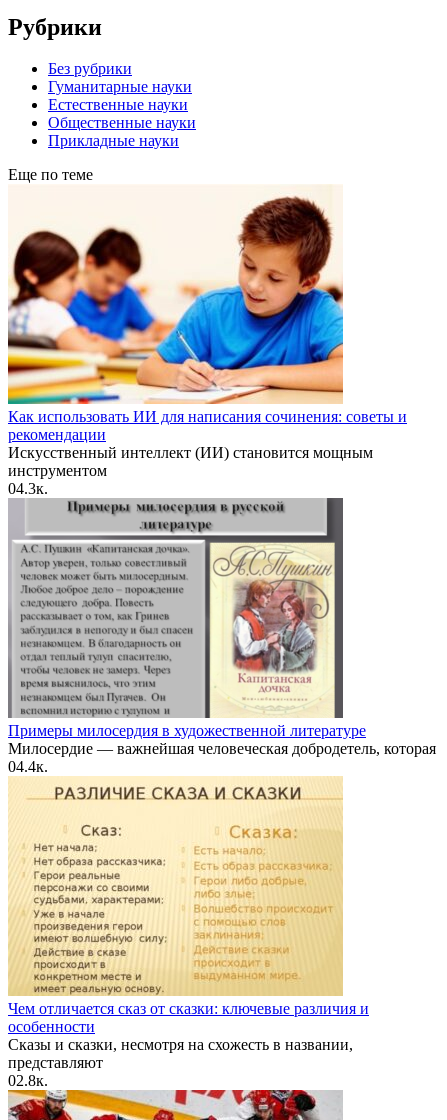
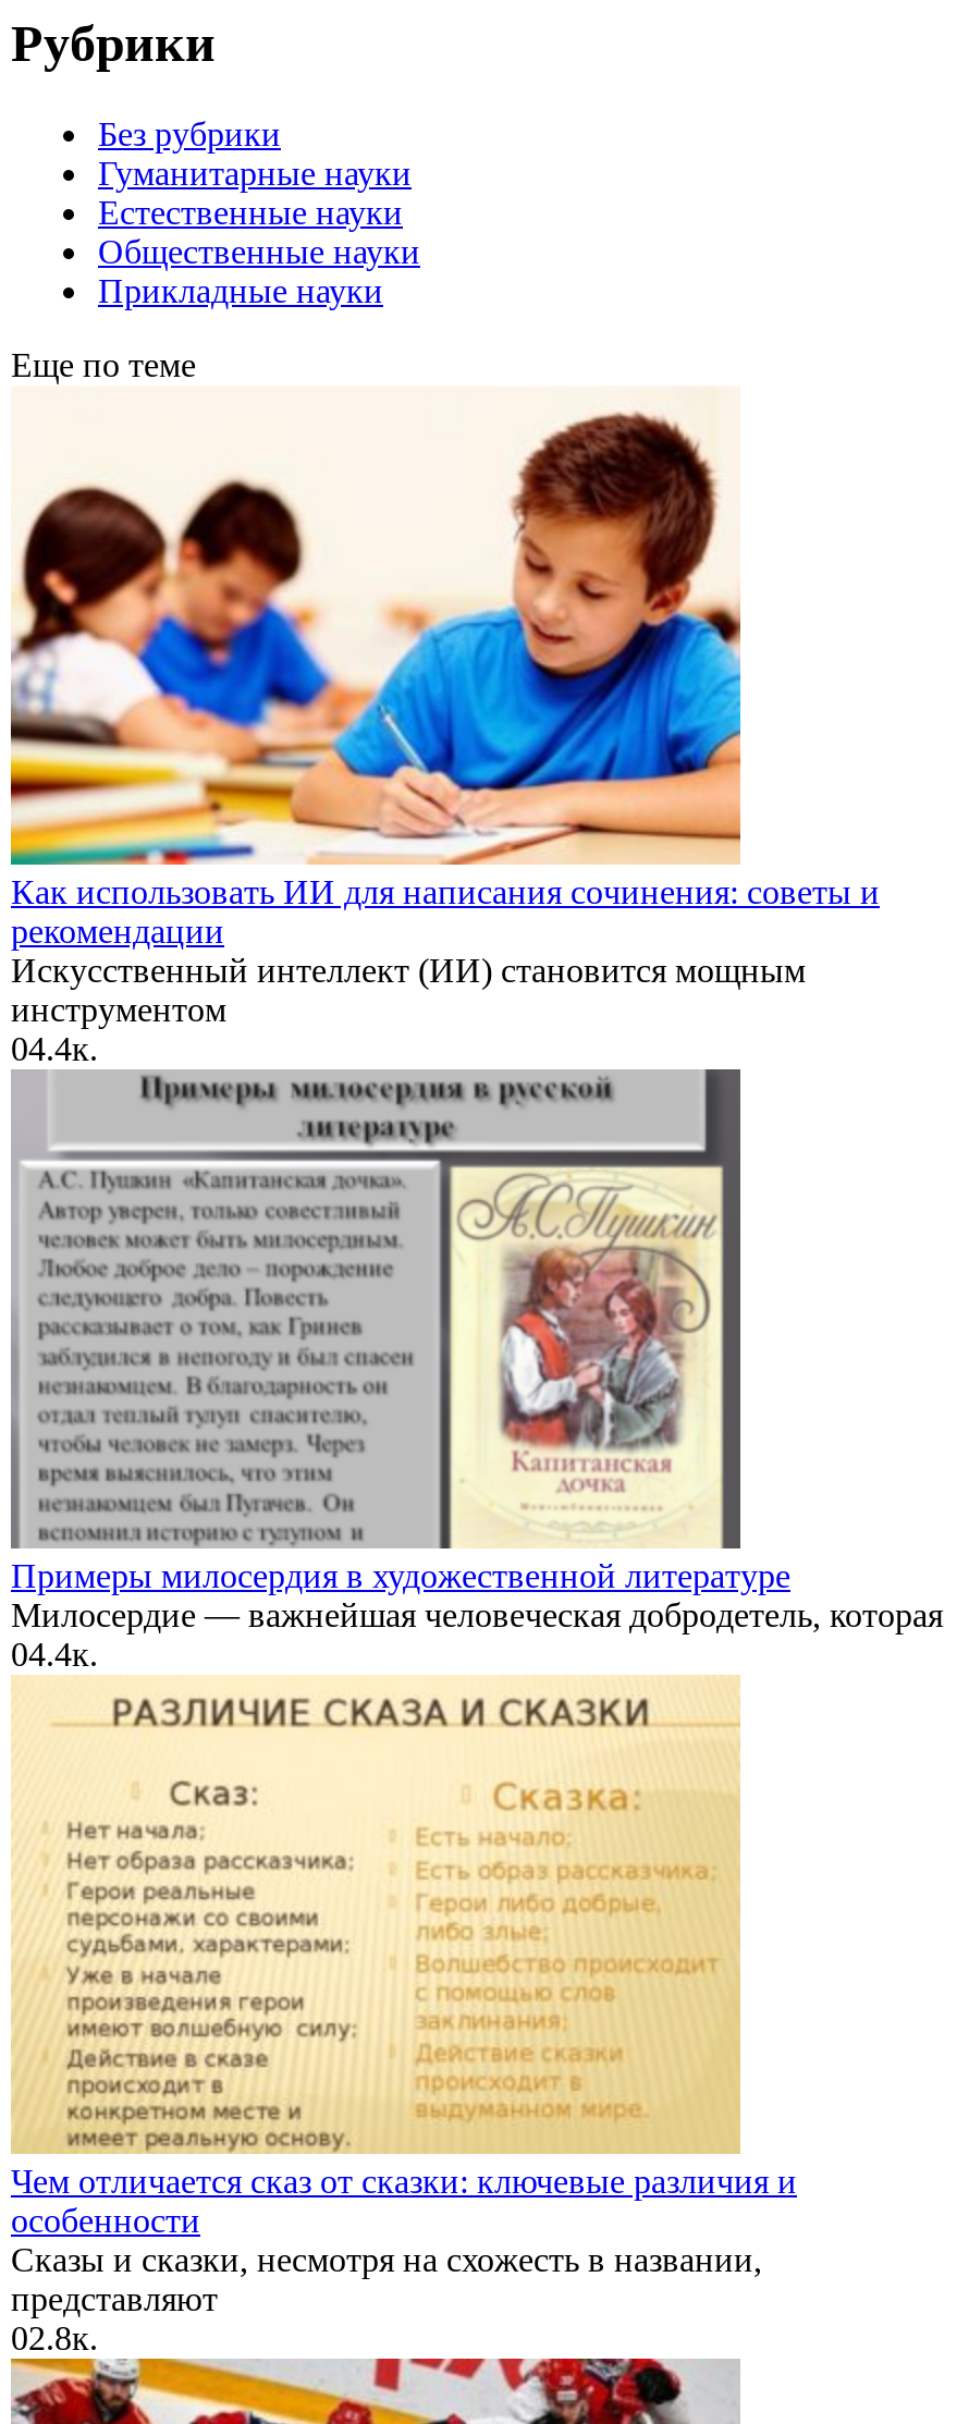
- 04.3к.
+ 04.4к.
